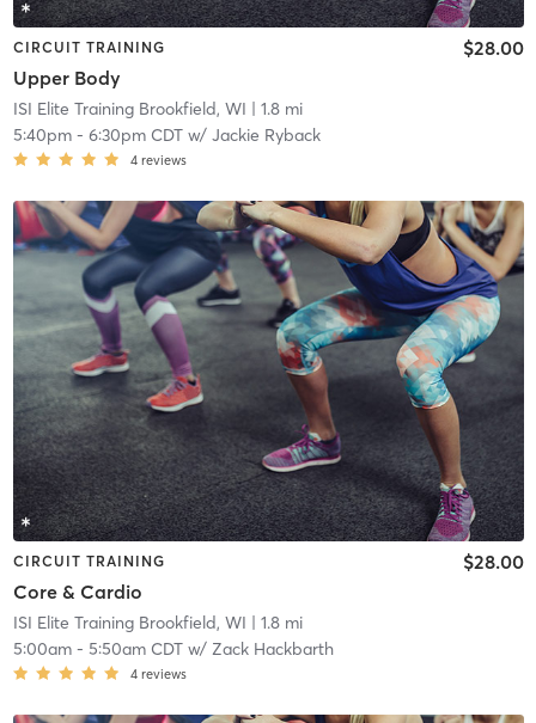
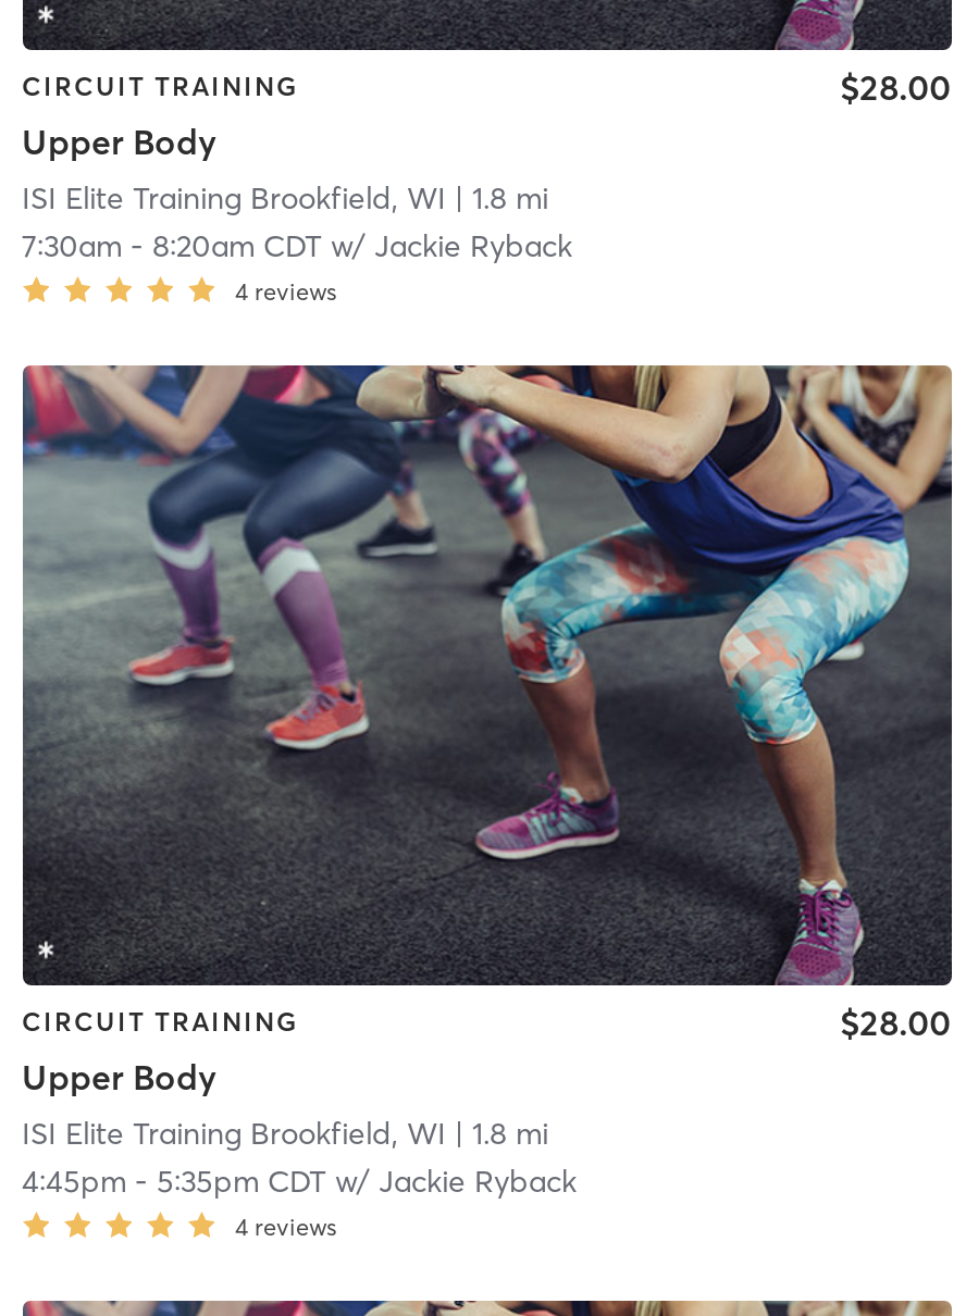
- 5:40pm - 6:30pm CDT w/ Jackie Ryback
+ 7:30am - 8:20am CDT w/ Jackie Ryback

- Core & Cardio
+ Upper Body

- 5:00am - 5:50am CDT w/ Zack Hackbarth
+ 4:45pm - 5:35pm CDT w/ Jackie Ryback
